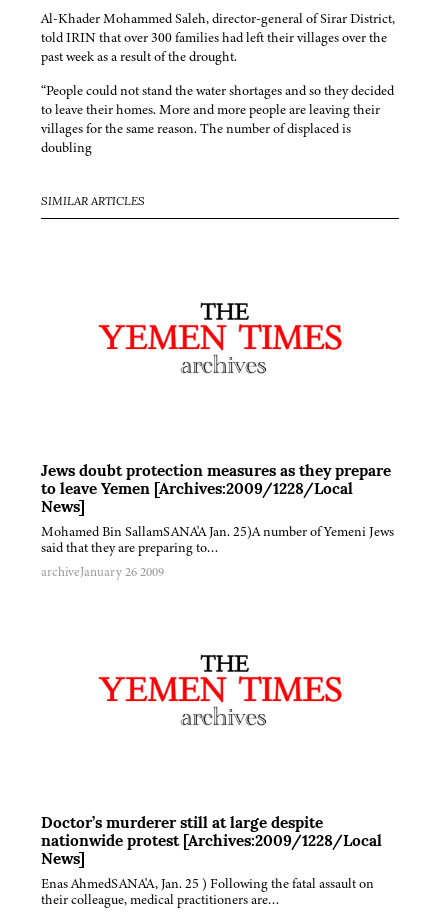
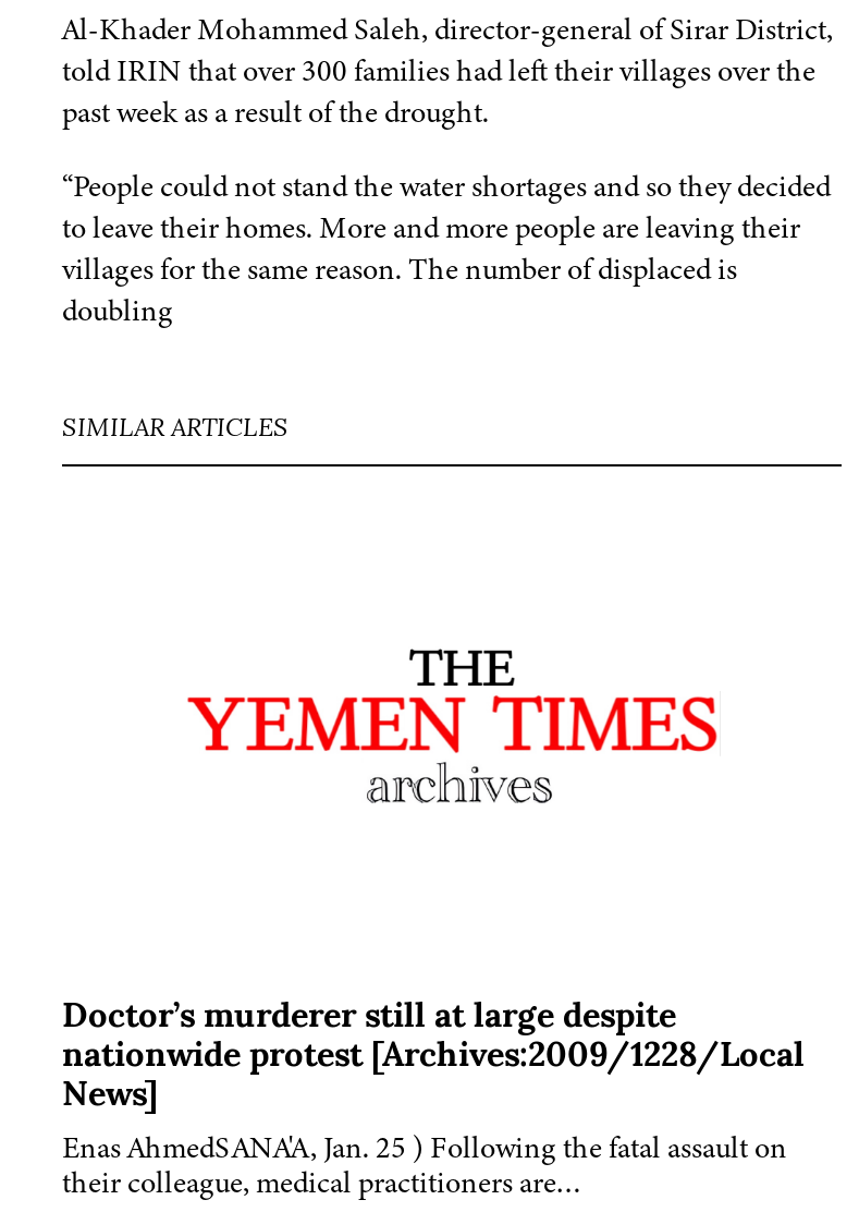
- Jews doubt protection measures as they prepare
- to leave Yemen [Archives:2009/1228/Local
- News]
- Mohamed Bin SallamSANA'A Jan. 25)A number of Yemeni Jews
- said that they are preparing to…
- archiveJanuary 26 2009
